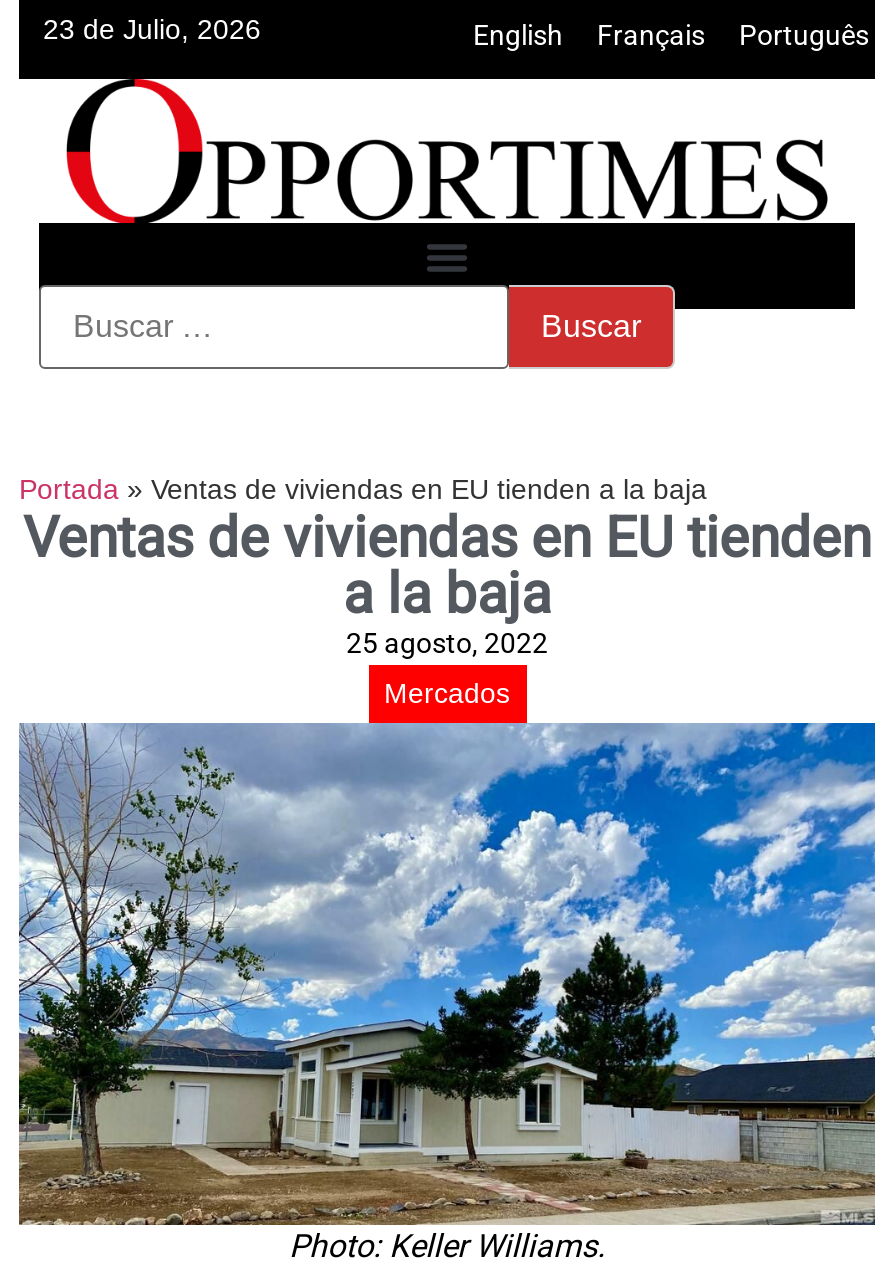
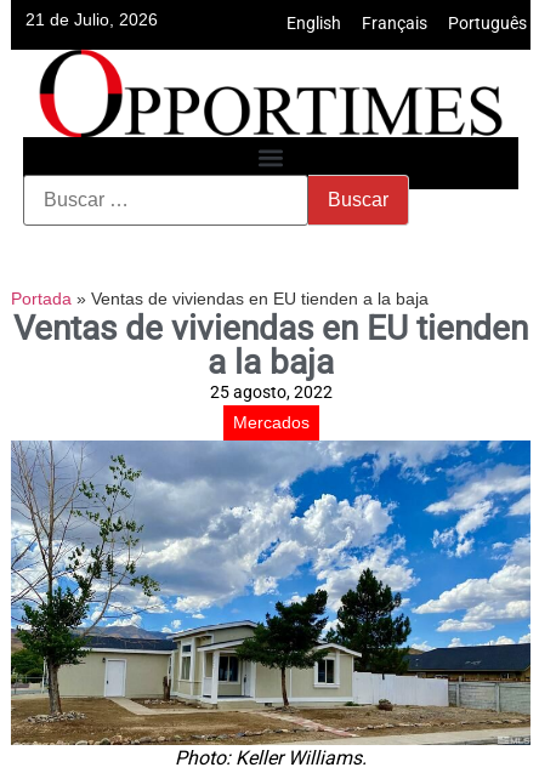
- 23 de Julio, 2026
+ 21 de Julio, 2026
